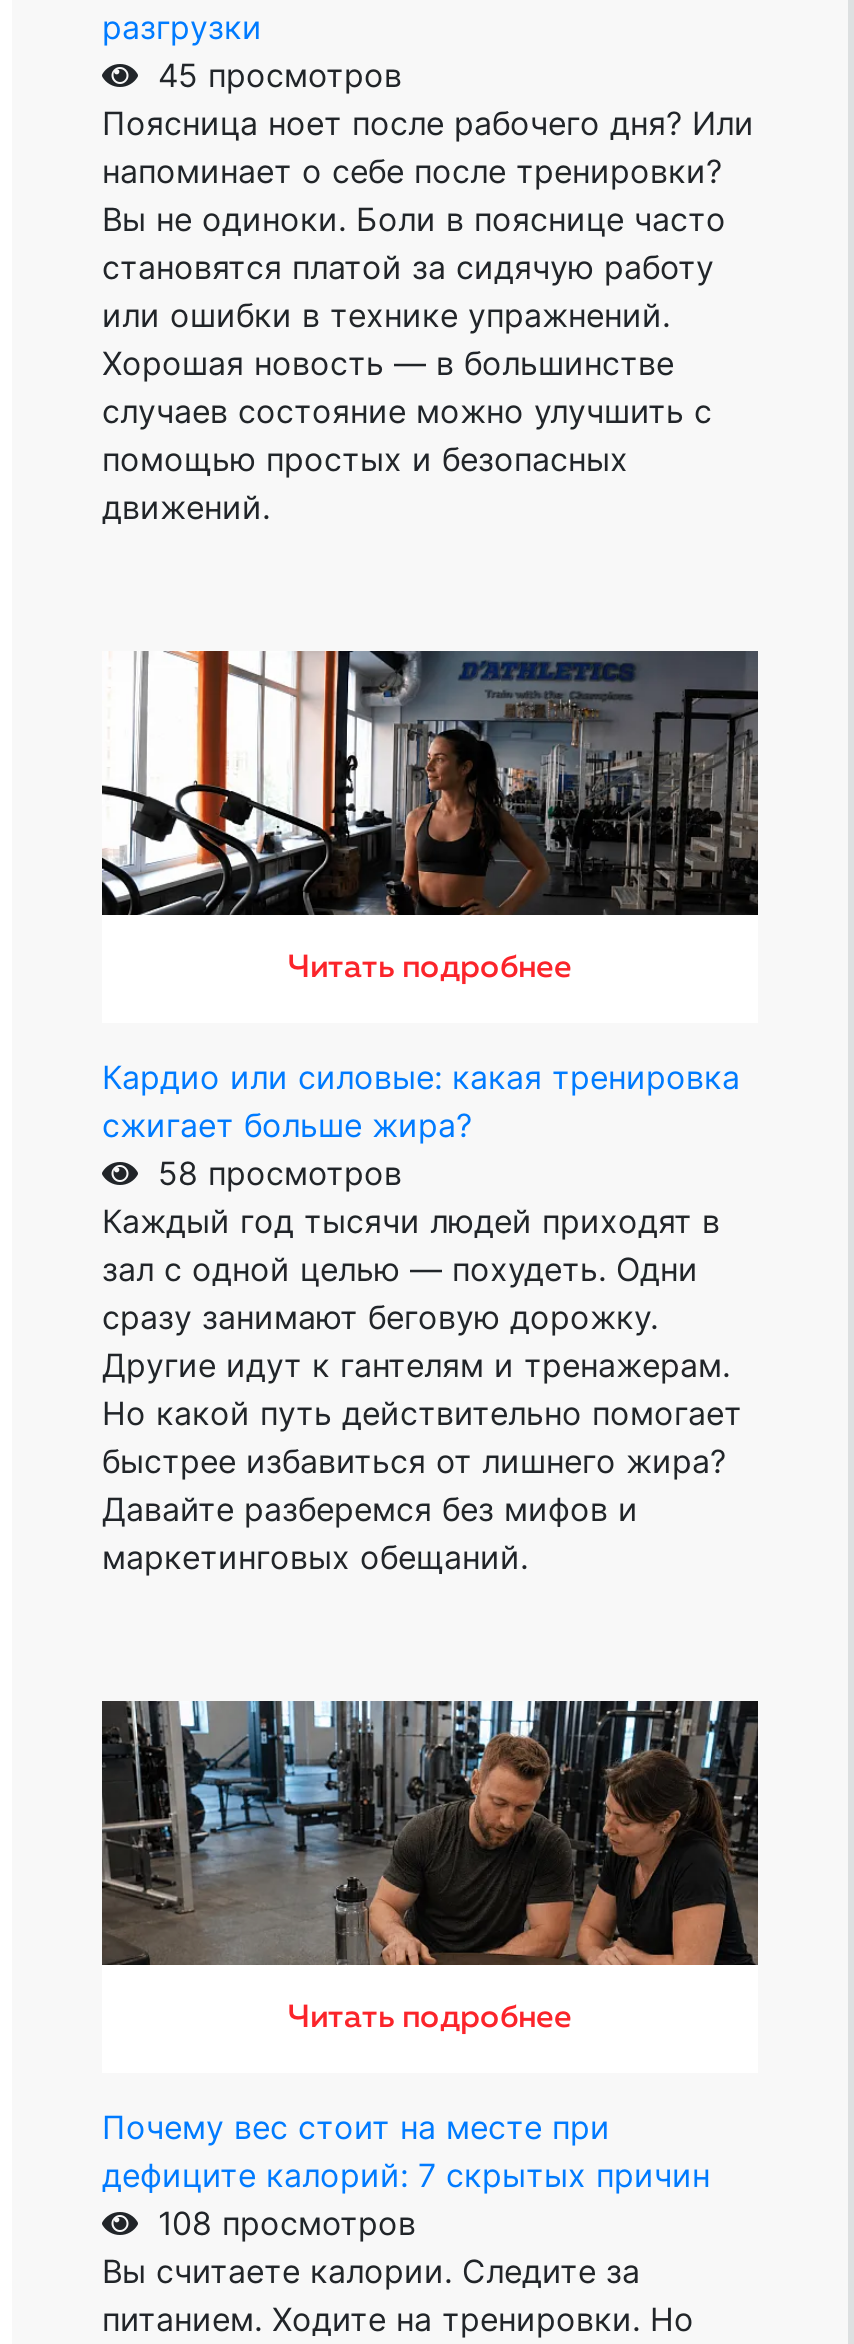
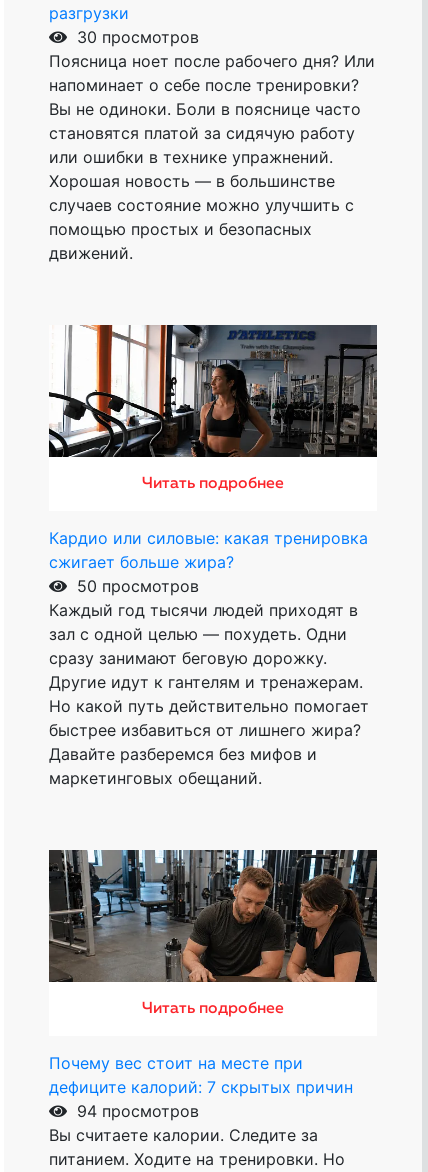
- 45 просмотров
+ 30 просмотров

- 58 просмотров
+ 50 просмотров

- 108 просмотров
+ 94 просмотров
